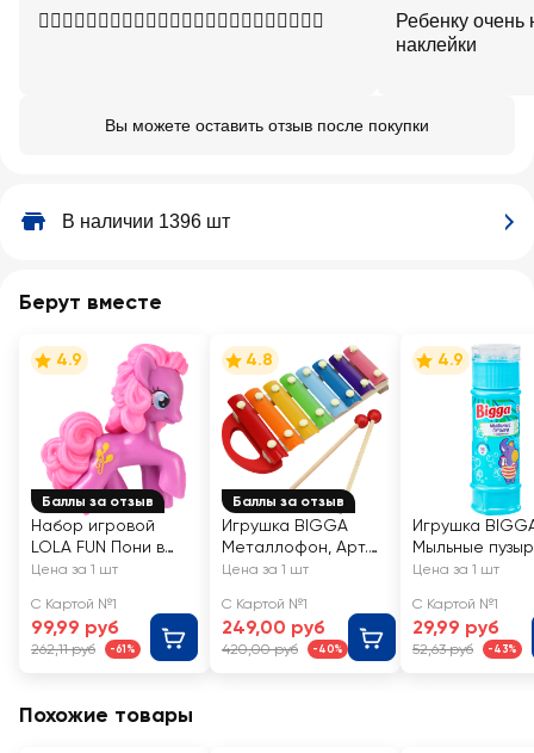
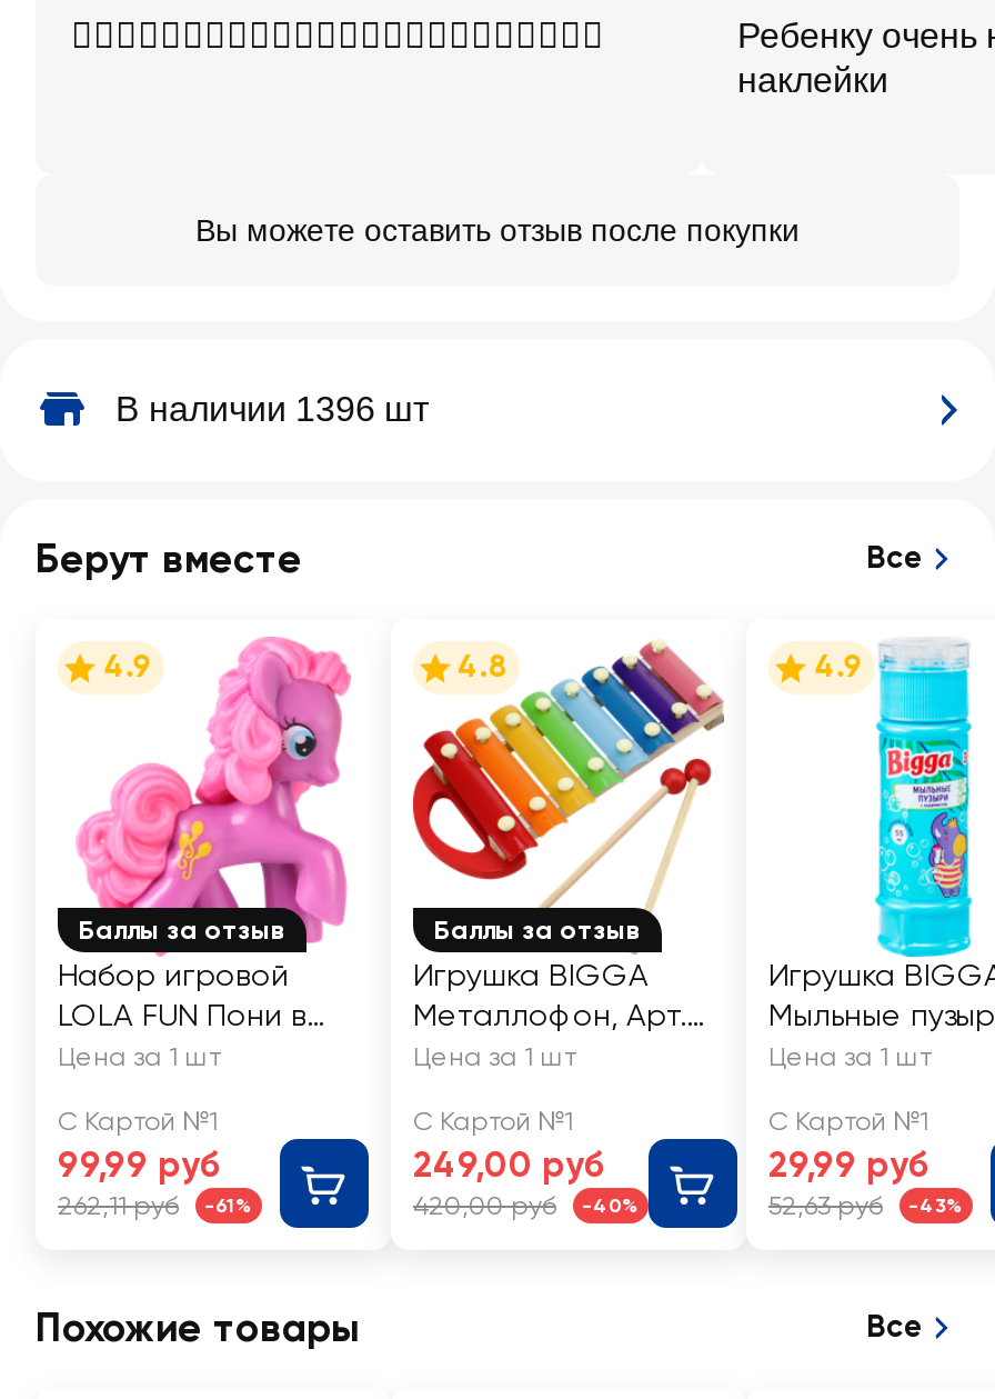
+ Все

+ Все
